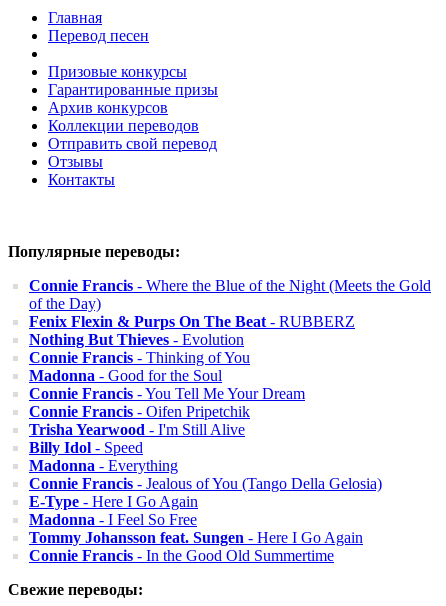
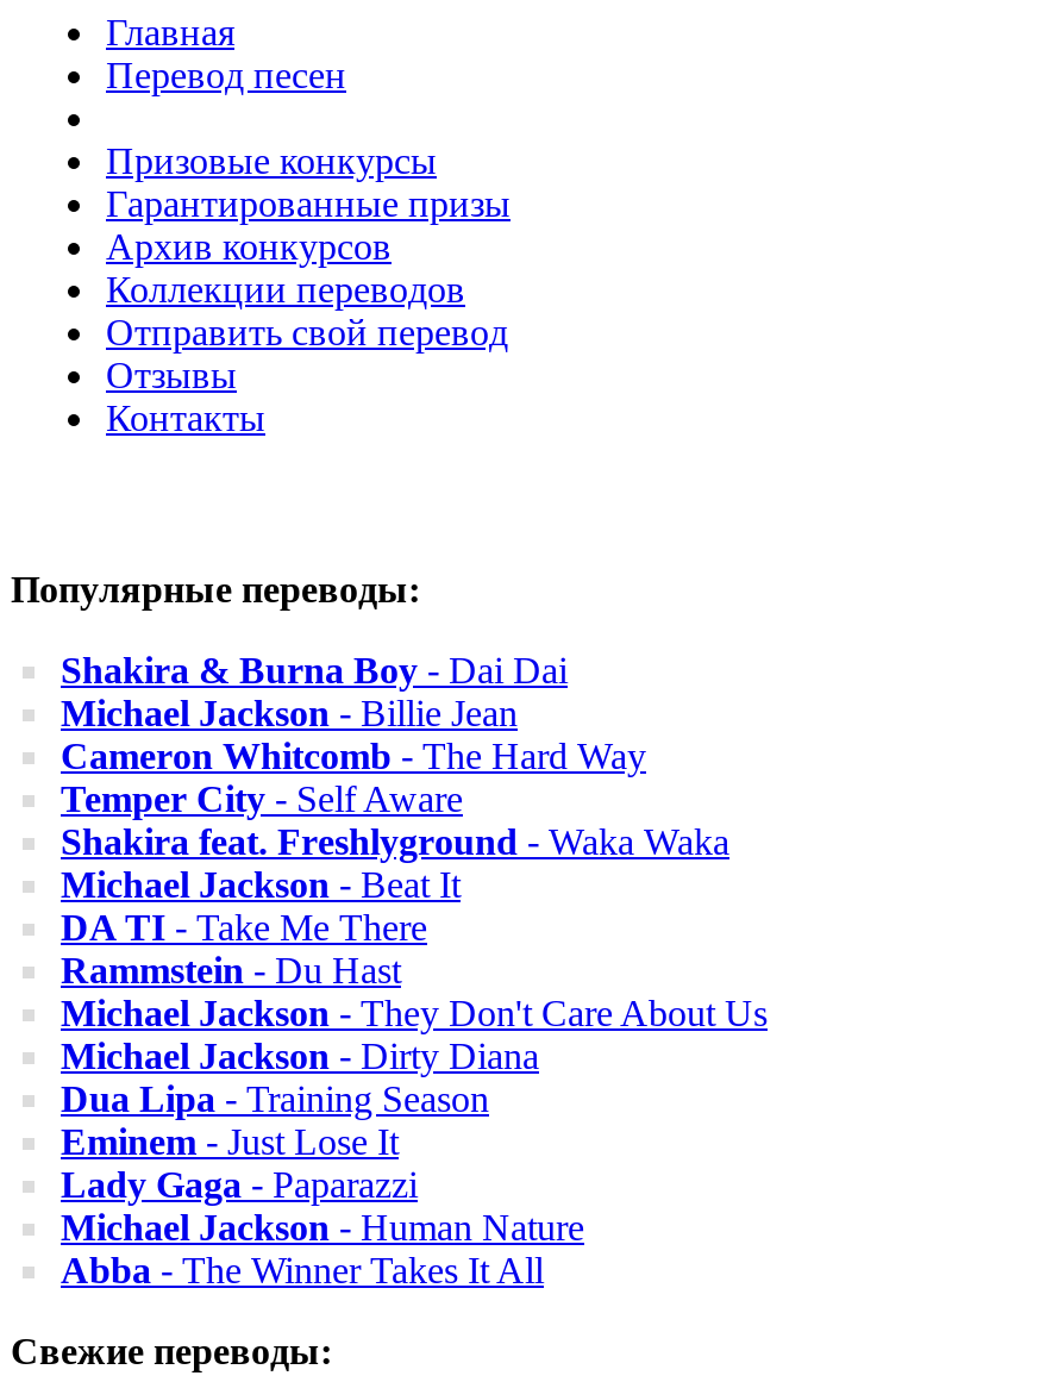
- Connie Francis - Where the Blue of the Night (Meets the Gold
- of the Day)
- Fenix Flexin & Purps On The Beat - RUBBERZ
- Nothing But Thieves - Evolution
- Connie Francis - Thinking of You
- Madonna - Good for the Soul
- Connie Francis - You Tell Me Your Dream
- Connie Francis - Oifen Pripetchik
- Trisha Yearwood - I'm Still Alive
- Billy Idol - Speed
- Madonna - Everything
- Connie Francis - Jealous of You (Tango Della Gelosia)
- E-Type - Here I Go Again
- Madonna - I Feel So Free
- Tommy Johansson feat. Sungen - Here I Go Again
- Connie Francis - In the Good Old Summertime
+ Shakira & Burna Boy - Dai Dai
+ Michael Jackson - Billie Jean
+ Cameron Whitcomb - The Hard Way
+ Temper City - Self Aware
+ Shakira feat. Freshlyground - Waka Waka
+ Michael Jackson - Beat It
+ DA TI - Take Me There
+ Rammstein - Du Hast
+ Michael Jackson - They Don't Care About Us
+ Michael Jackson - Dirty Diana
+ Dua Lipa - Training Season
+ Eminem - Just Lose It
+ Lady Gaga - Paparazzi
+ Michael Jackson - Human Nature
+ Abba - The Winner Takes It All
